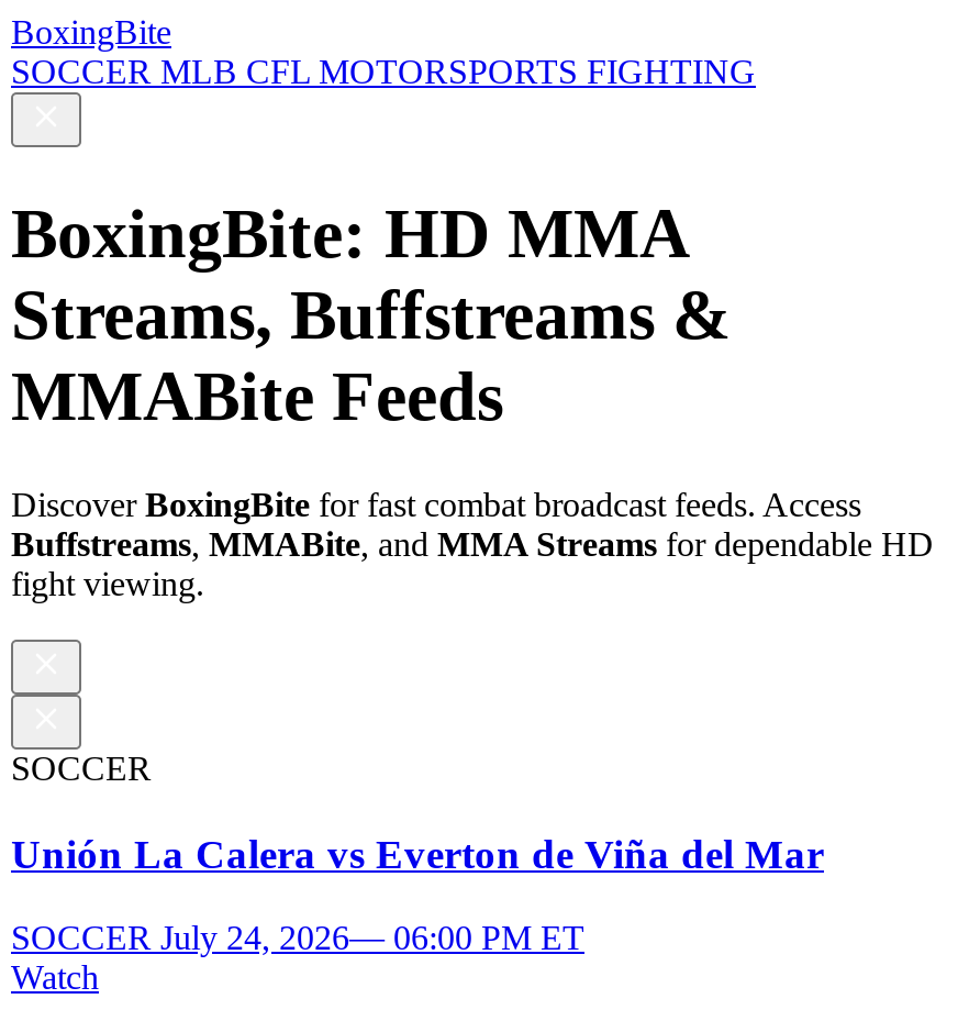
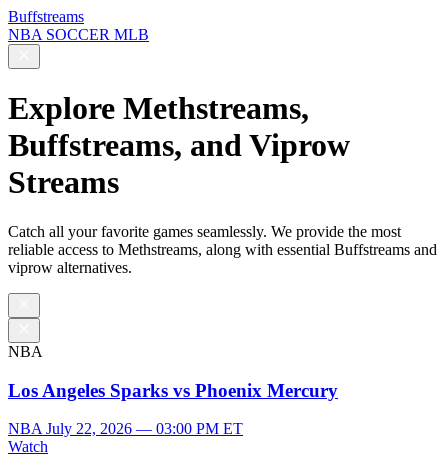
- BoxingBite
- SOCCER MLB CFL MOTORSPORTS FIGHTING
+ Buffstreams
+ NBA SOCCER MLB

- BoxingBite: HD MMA
- Streams, Buffstreams &
- MMABite Feeds
+ Explore Methstreams,
+ Buffstreams, and Viprow
+ Streams

- Discover BoxingBite for fast combat broadcast feeds. Access
- Buffstreams, MMABite, and MMA Streams for dependable HD
- fight viewing.
+ Catch all your favorite games seamlessly. We provide the most
+ reliable access to Methstreams, along with essential Buffstreams and
+ viprow alternatives.

- SOCCER
+ NBA

- Unión La Calera vs Everton de Viña del Mar
+ Los Angeles Sparks vs Phoenix Mercury

- SOCCER July 24, 2026— 06:00 PM ET
+ NBA July 22, 2026 — 03:00 PM ET
